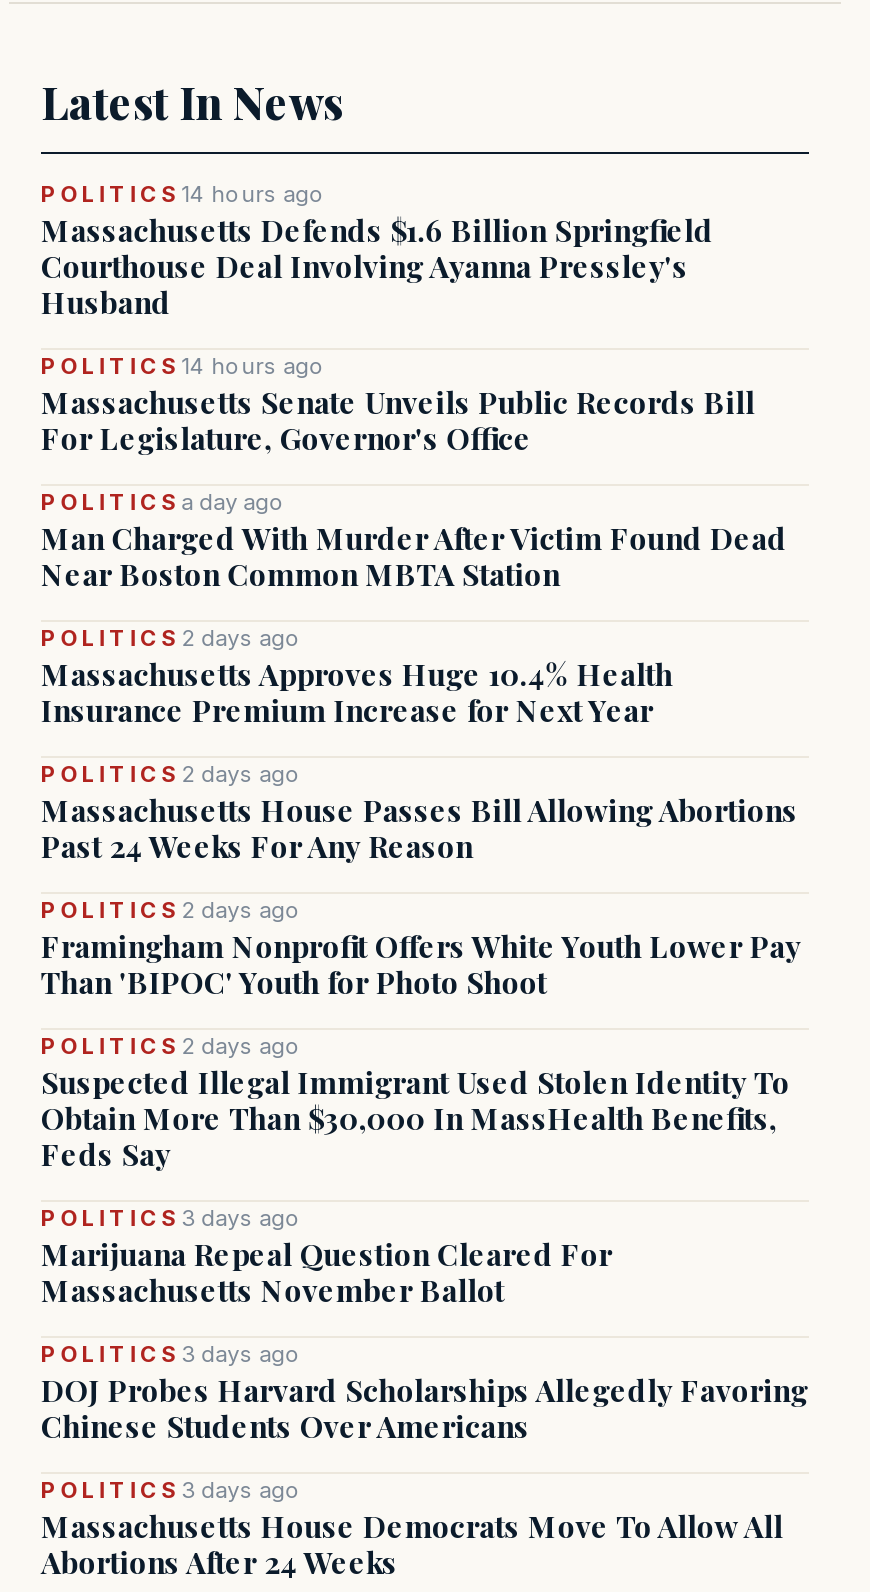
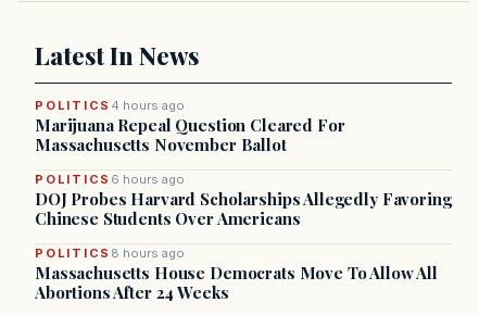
- POLITICS 14 hours ago
- Massachusetts Defends $1.6 Billion Springfield
- Courthouse Deal Involving Ayanna Pressley's
- Husband
- POLITICS 14 hours ago
- Massachusetts Senate Unveils Public Records Bill
- For Legislature, Governor's Office
- POLITICS a day ago
- Man Charged With Murder After Victim Found Dead
- Near Boston Common MBTA Station
- POLITICS 2 days ago
- Massachusetts Approves Huge 10.4% Health
- Insurance Premium Increase for Next Year
- POLITICS 2 days ago
- Massachusetts House Passes Bill Allowing Abortions
- Past 24 Weeks For Any Reason
- POLITICS 2 days ago
- Framingham Nonprofit Offers White Youth Lower Pay
- Than 'BIPOC' Youth for Photo Shoot
- POLITICS 2 days ago
- Suspected Illegal Immigrant Used Stolen Identity To
- Obtain More Than $30,000 In MassHealth Benefits,
- Feds Say
- POLITICS 3 days ago
+ POLITICS 4 hours ago

- POLITICS 3 days ago
+ POLITICS 6 hours ago

- POLITICS 3 days ago
+ POLITICS 8 hours ago
